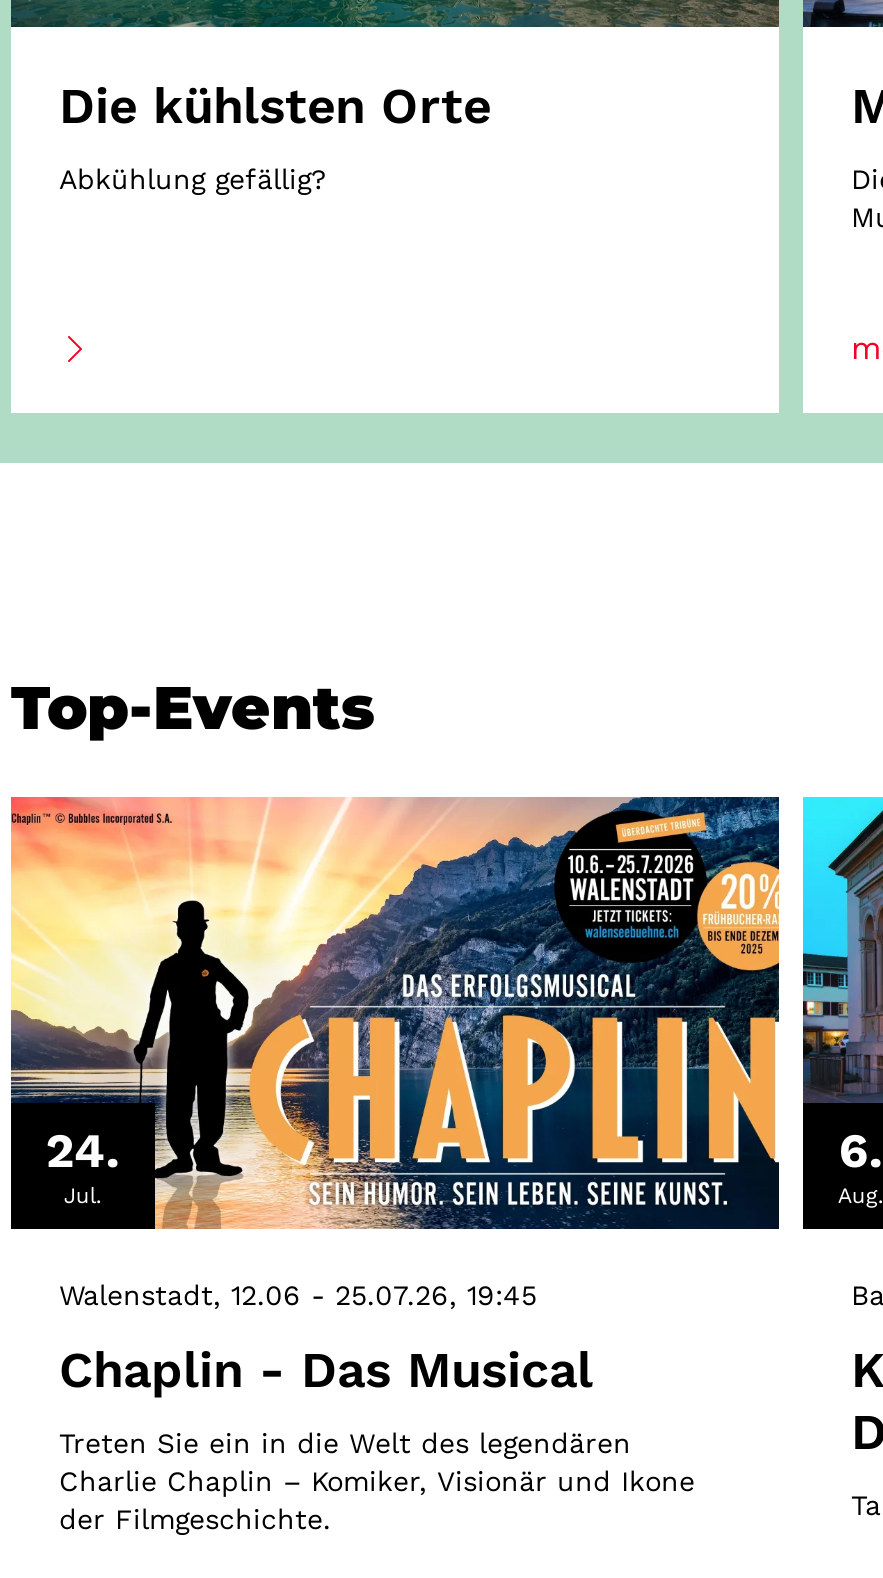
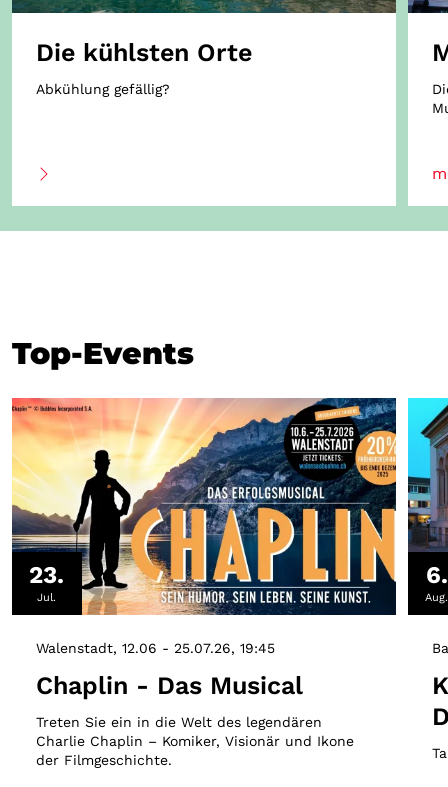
- 24.
+ 23.
